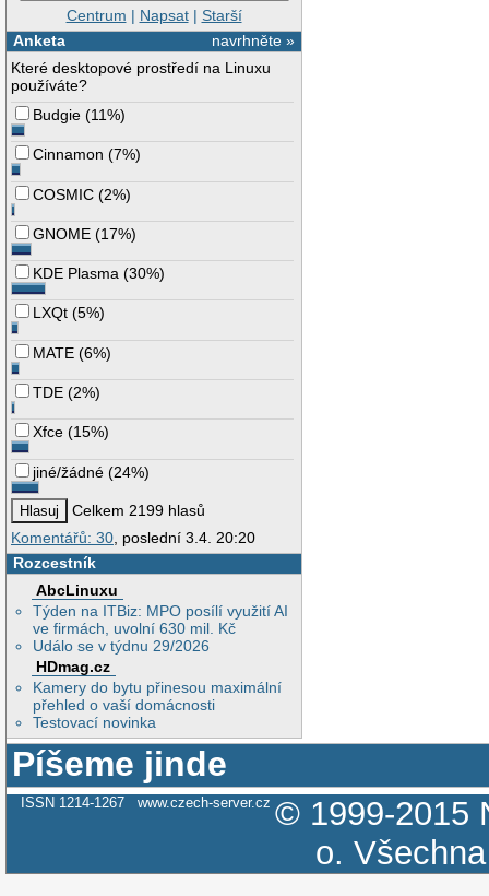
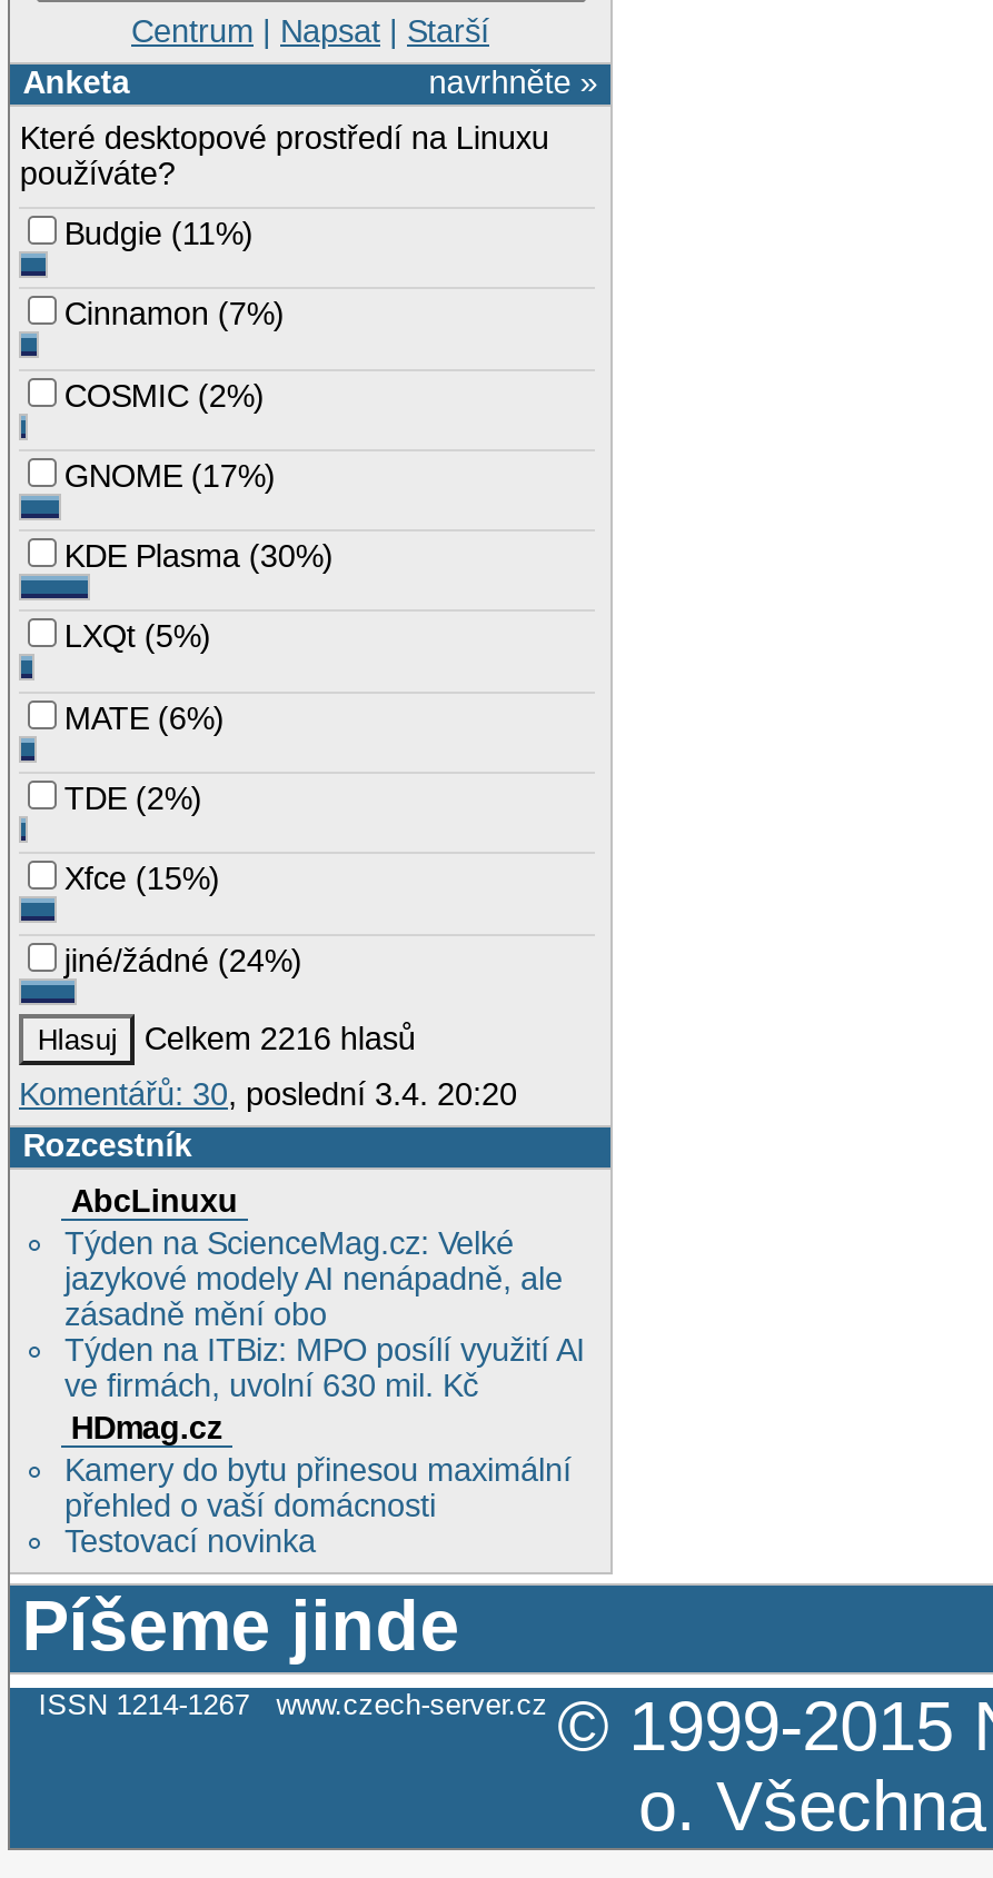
- Celkem 2199 hlasů
+ Celkem 2216 hlasů

+ Týden na ScienceMag.cz: Velké
+ jazykové modely AI nenápadně, ale
+ zásadně mění obo

moved down: Týden na ITBiz: MPO posílí využití AI | ve firmách, uvolní 630 mil. Kč

- Událo se v týdnu 29/2026
